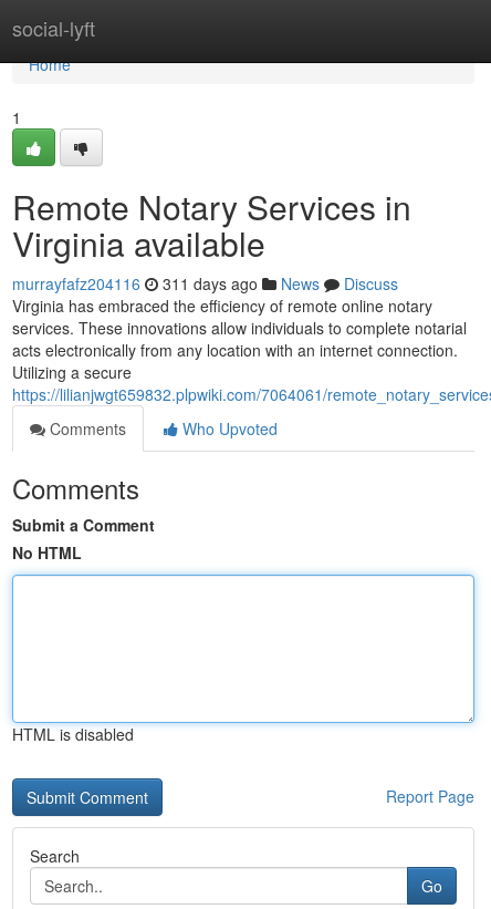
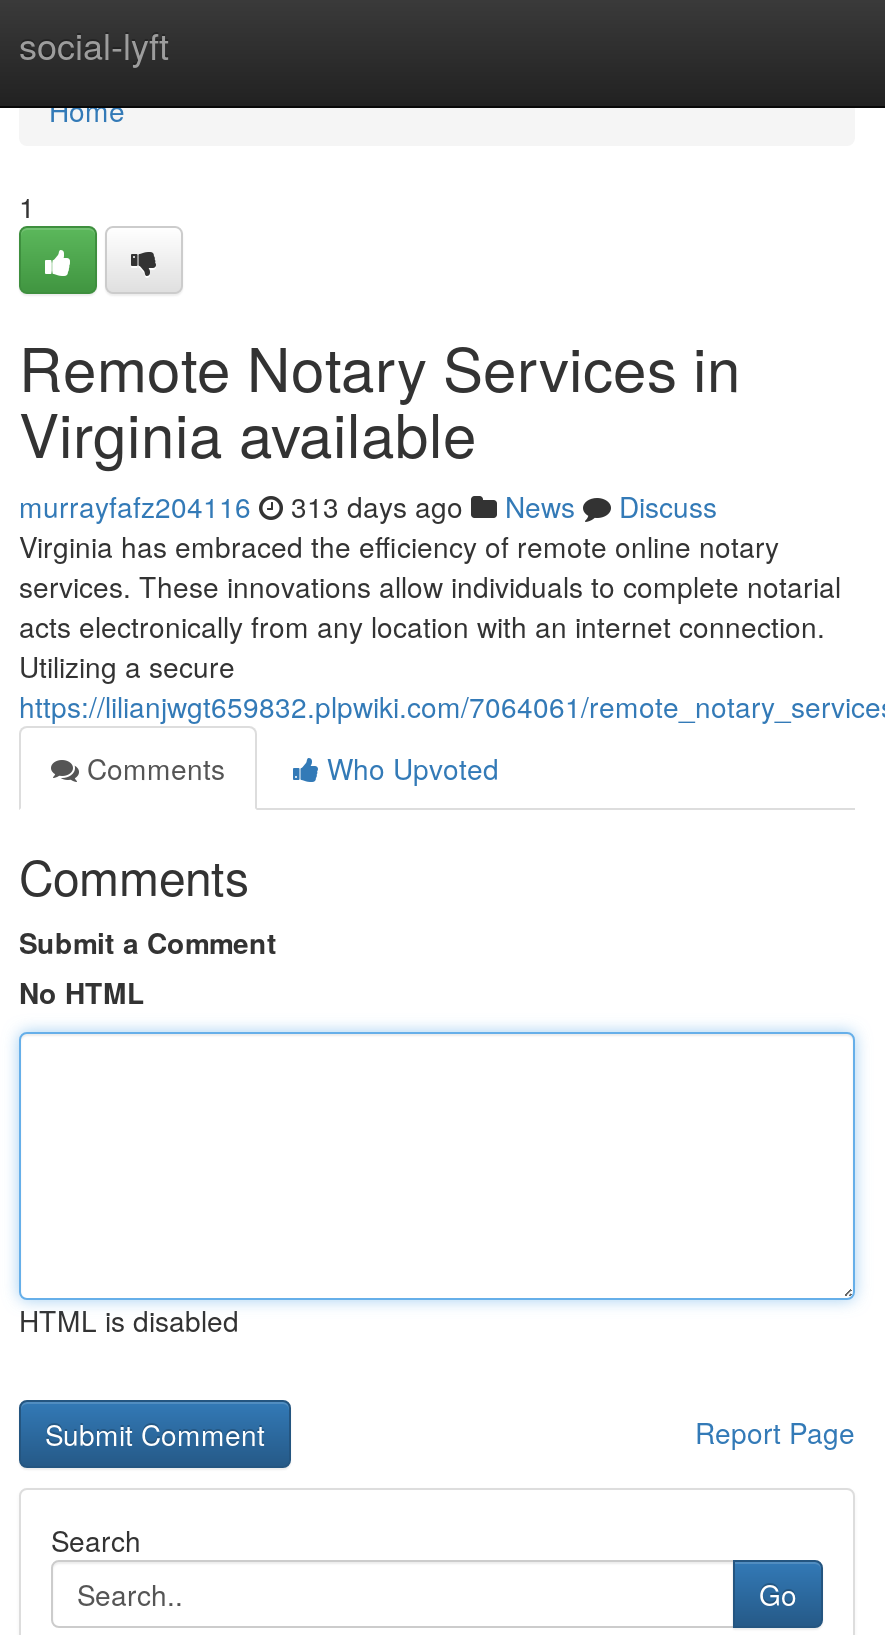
- murrayfafz204116 311 days ago News Discuss
+ murrayfafz204116 313 days ago News Discuss
